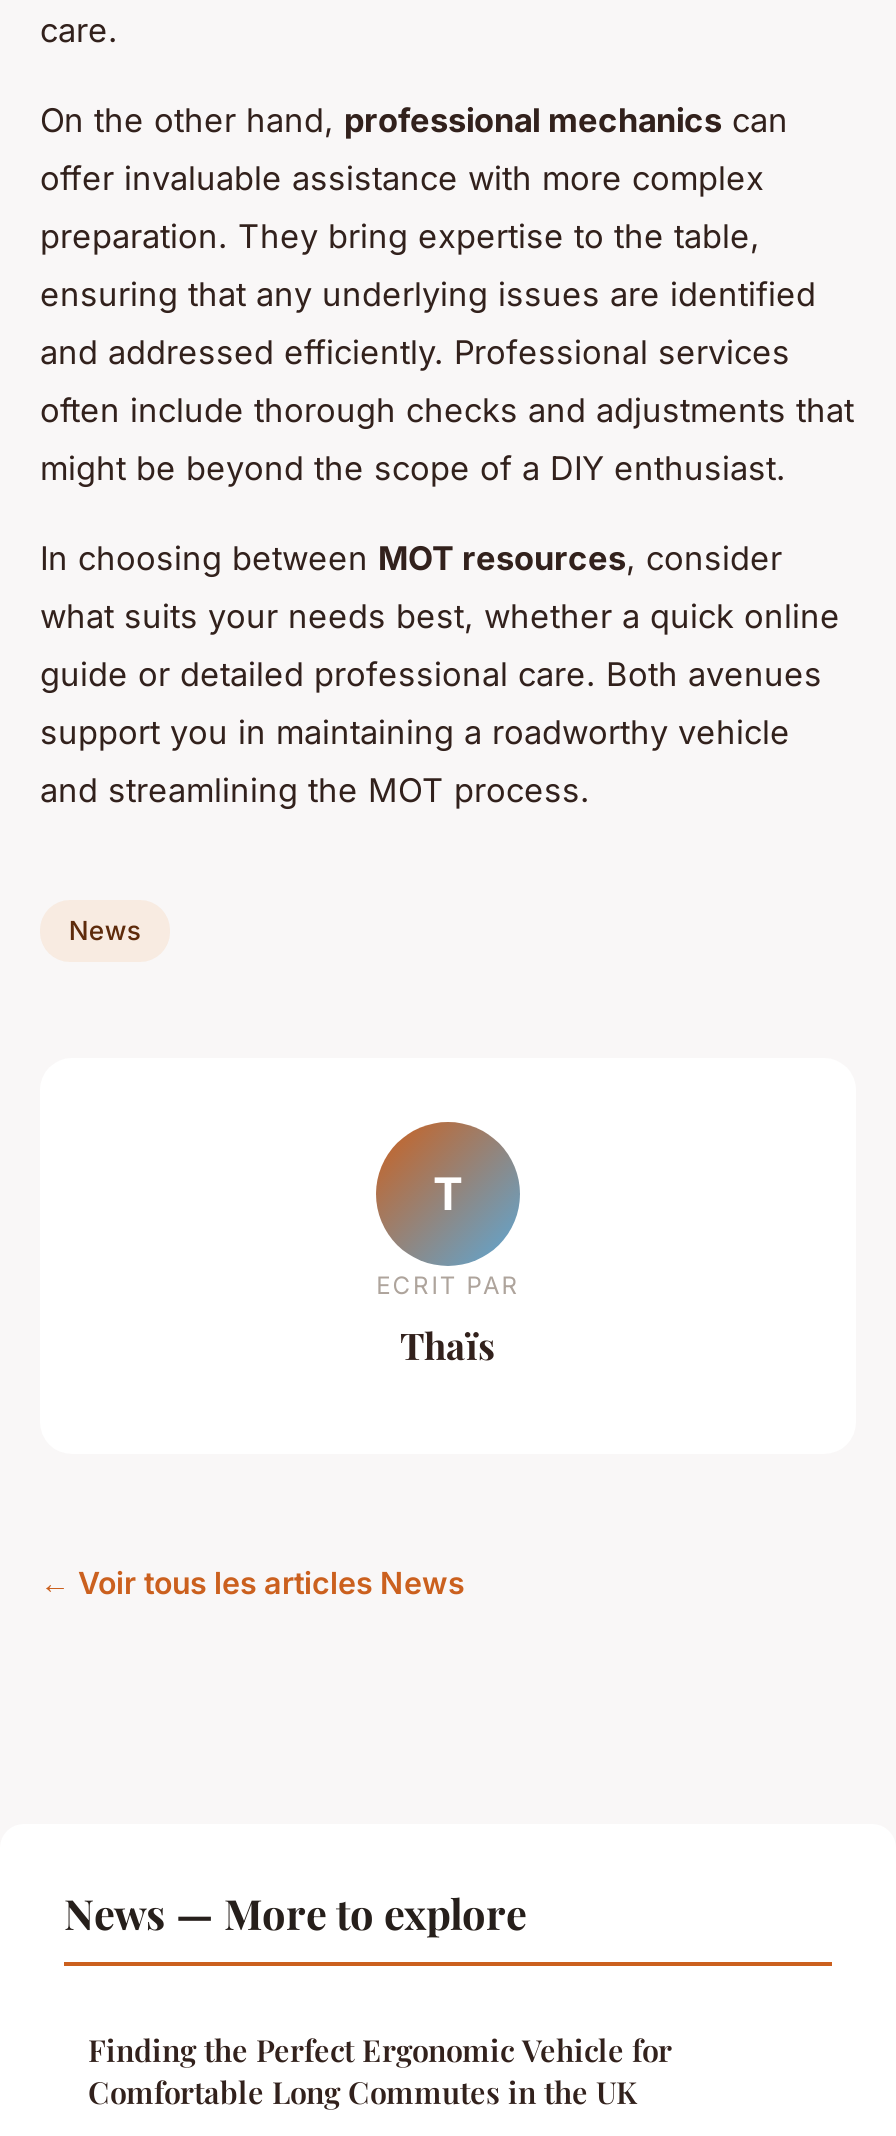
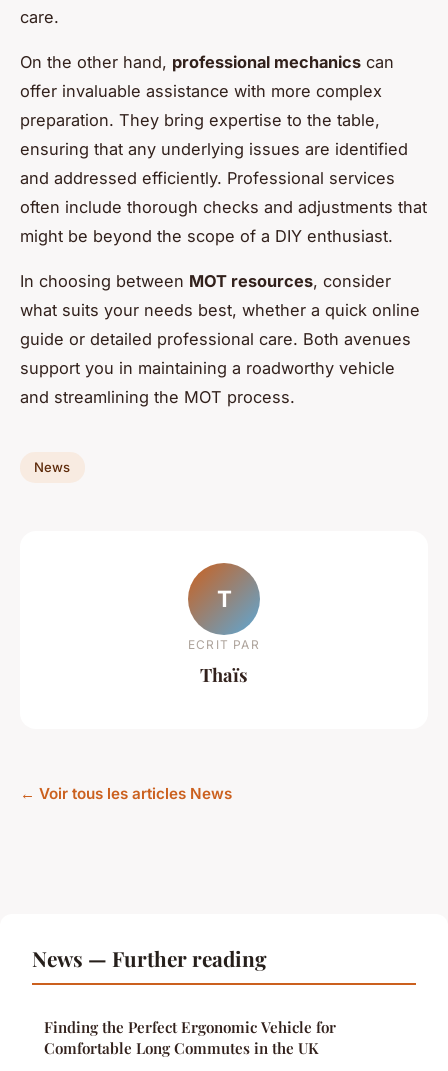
- News — More to explore
+ News — Further reading
